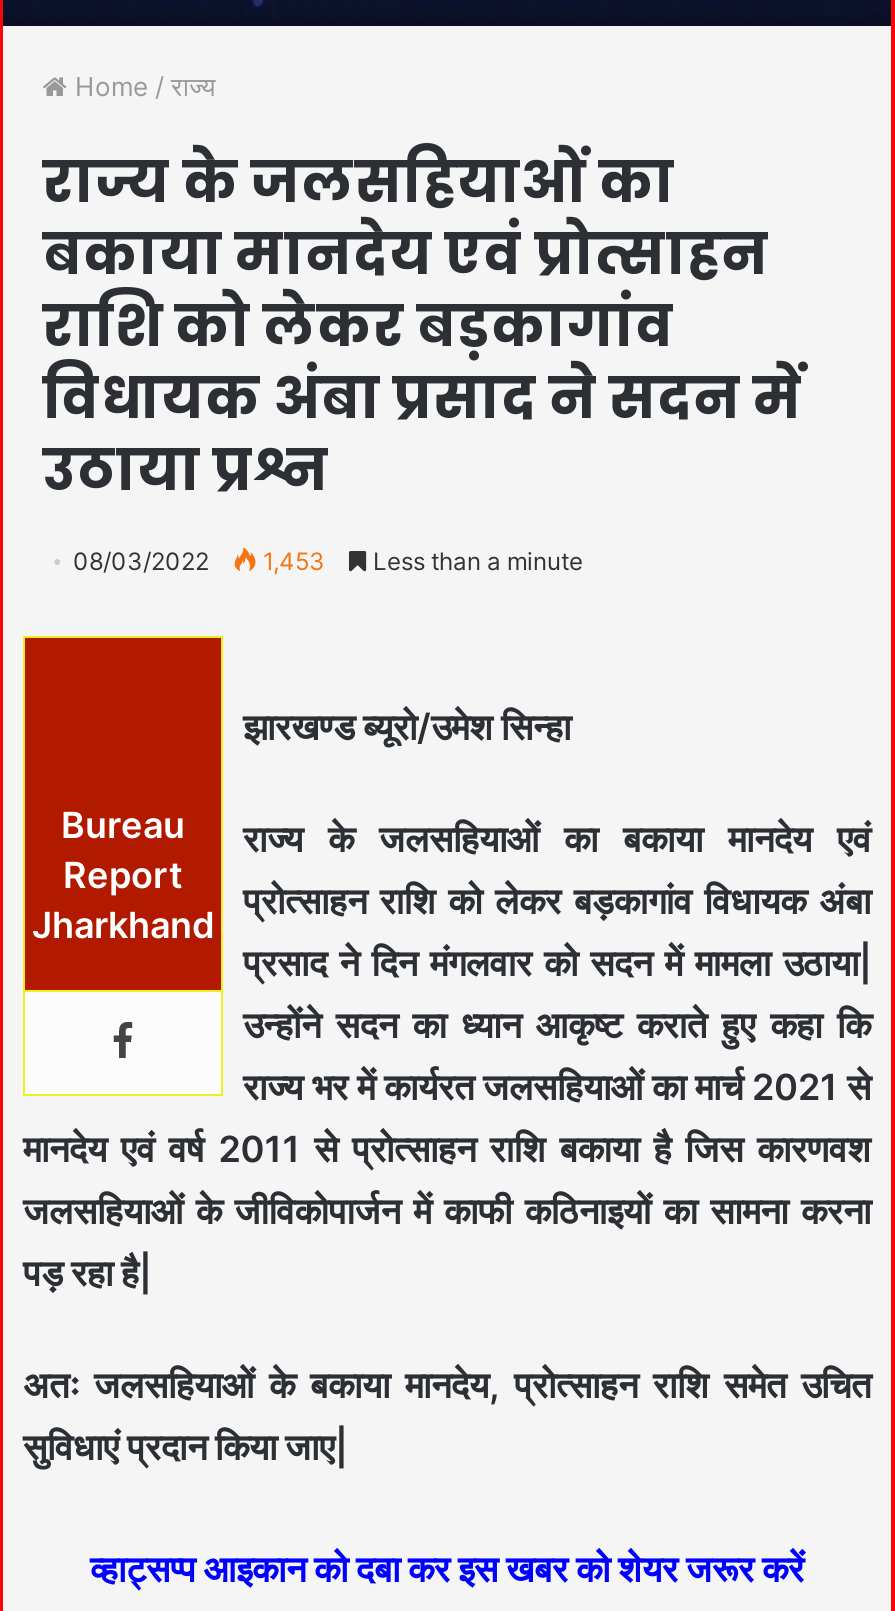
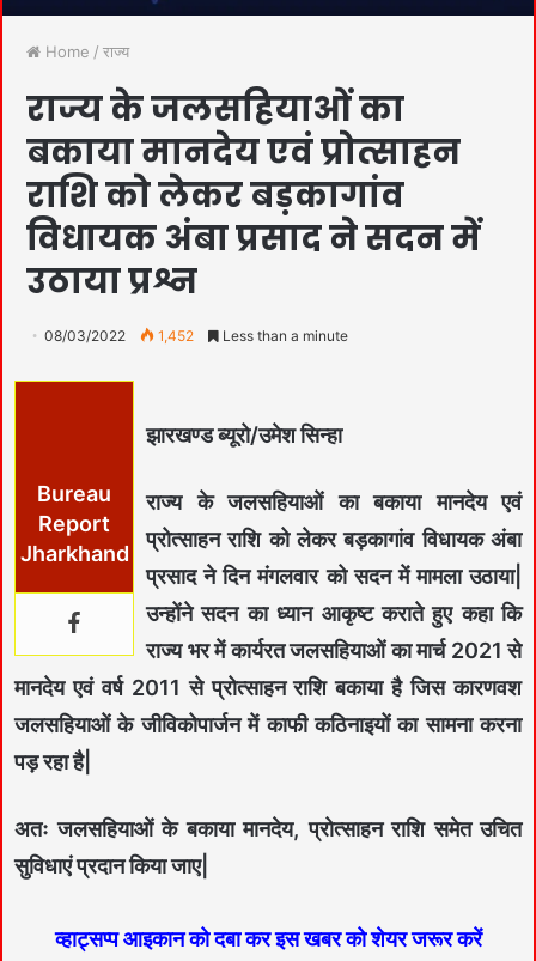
- 08/03/2022 1,453 Less than a minute
+ 08/03/2022 1,452 Less than a minute
